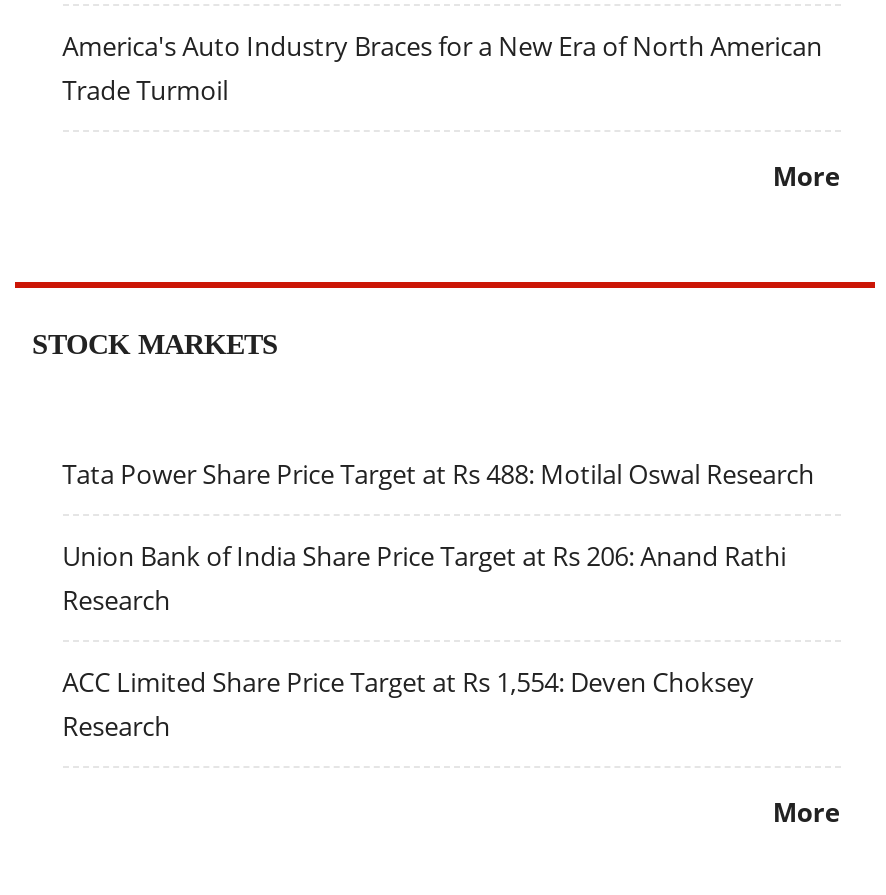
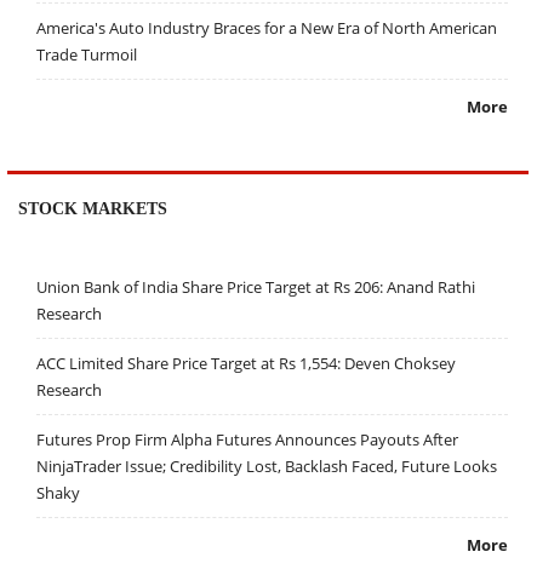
- Tata Power Share Price Target at Rs 488: Motilal Oswal Research

moved up: Union Bank of India Share Price Target at Rs 206: Anand Rathi | Research | ACC Limited Share Price Target at Rs 1,554: Deven Choksey | Research

+ Futures Prop Firm Alpha Futures Announces Payouts After
+ NinjaTrader Issue; Credibility Lost, Backlash Faced, Future Looks
+ Shaky
